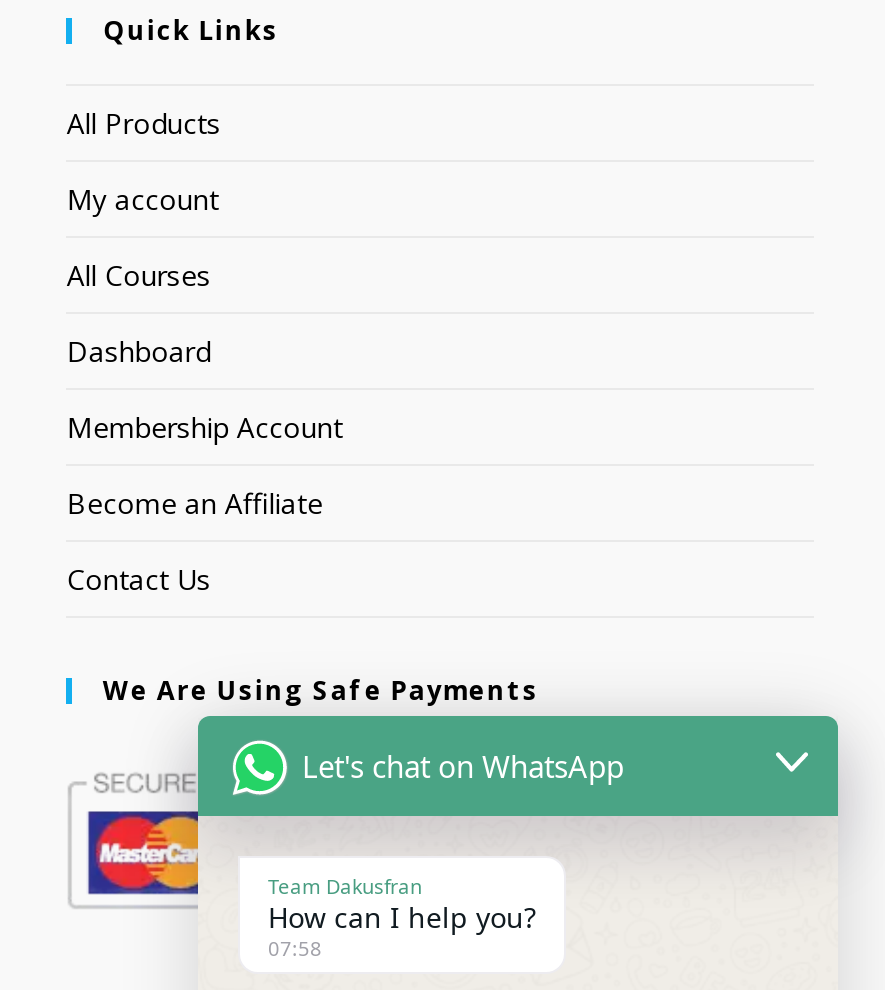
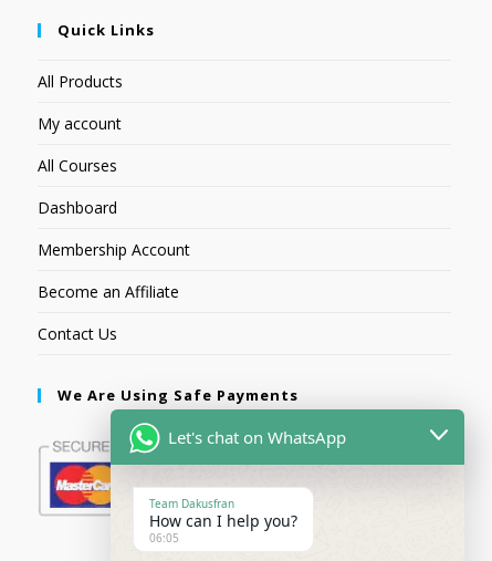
- 07:58
+ 06:05
